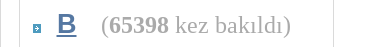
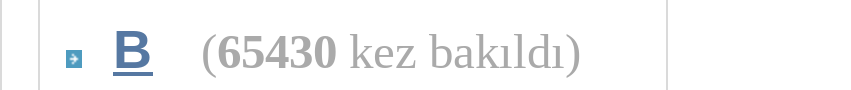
- B (65398 kez bakıldı)
+ B (65430 kez bakıldı)
